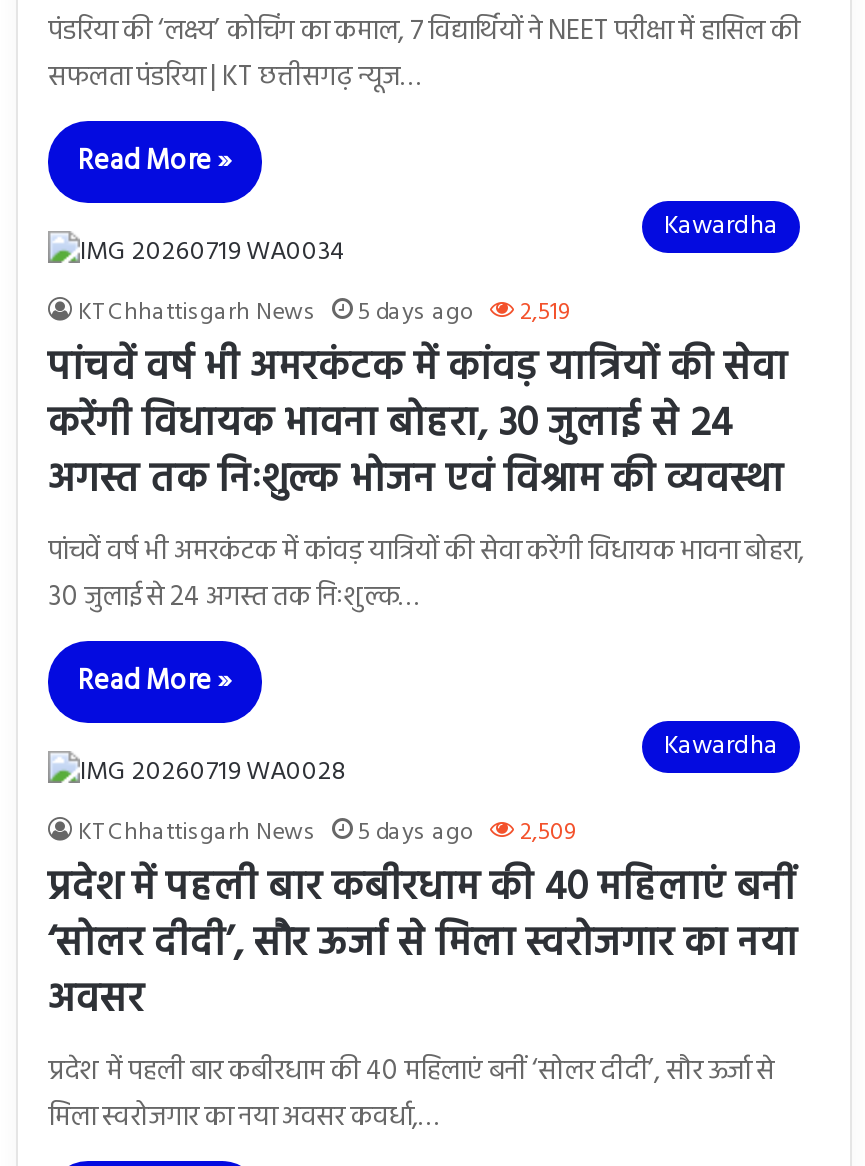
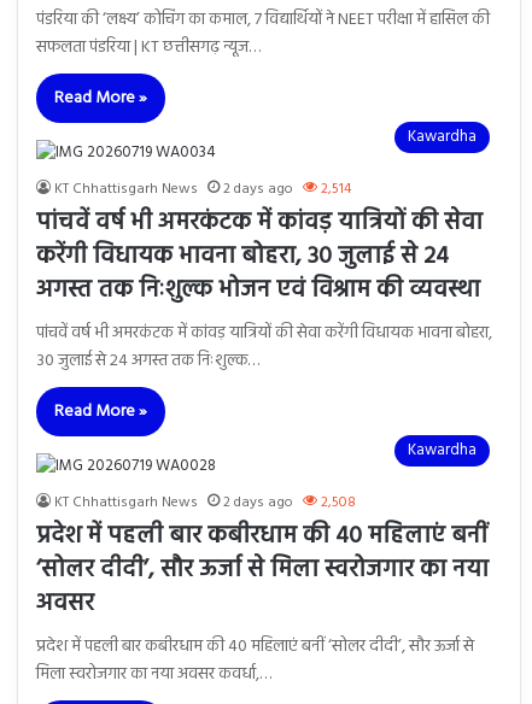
- 5 days ago
+ 2 days ago

- 2,519
+ 2,514

- 5 days ago
+ 2 days ago

- 2,509
+ 2,508
